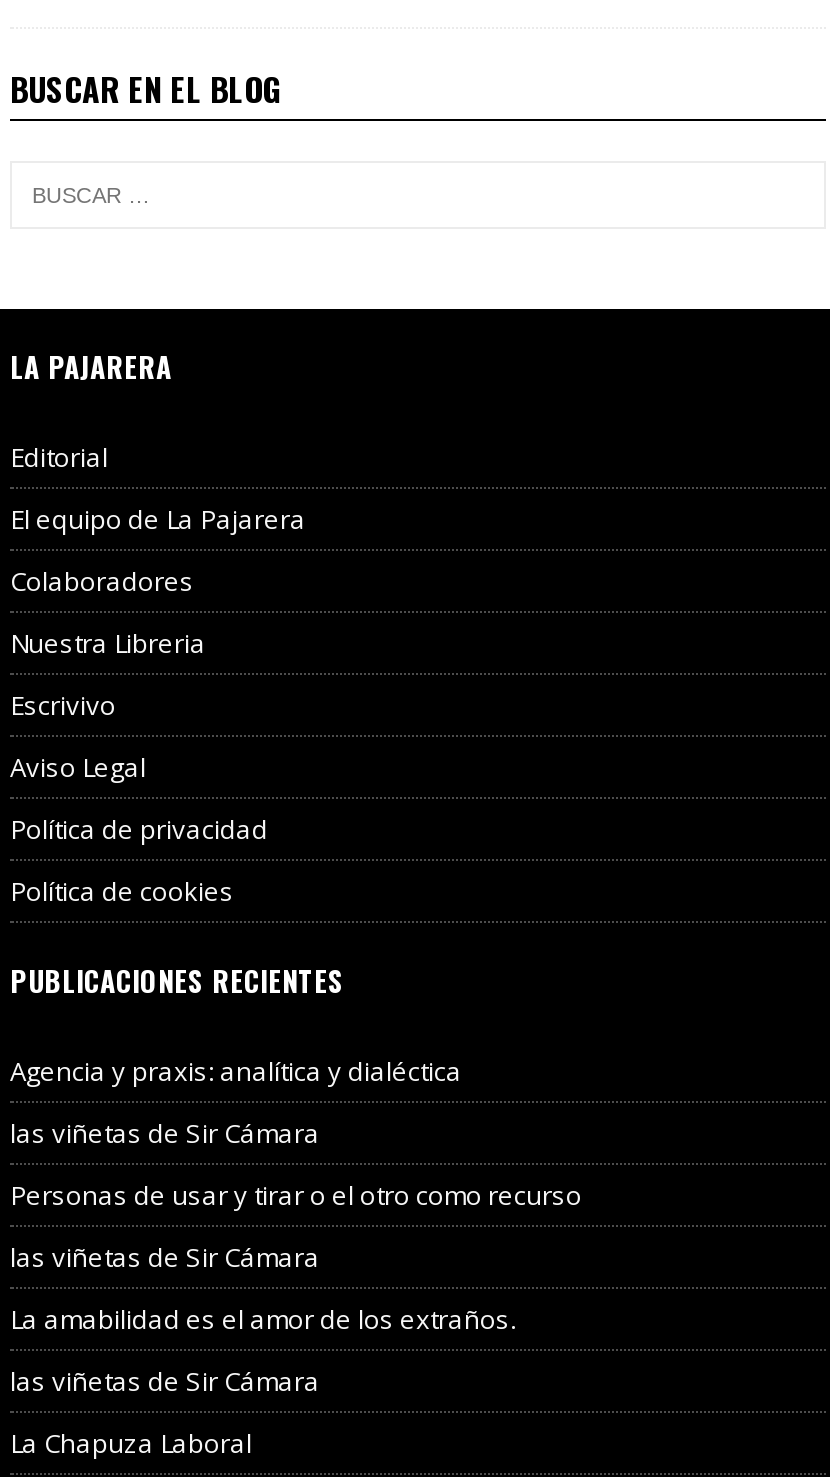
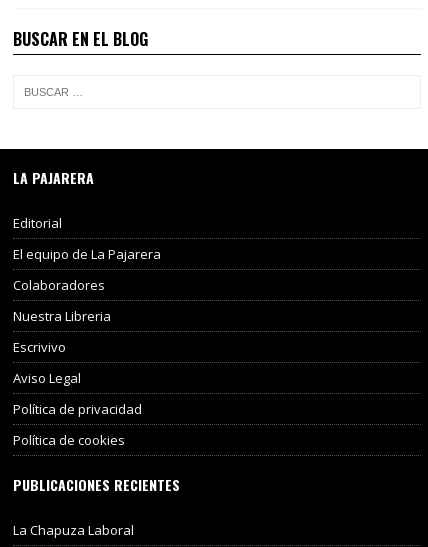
- Agencia y praxis: analítica y dialéctica
- las viñetas de Sir Cámara
- Personas de usar y tirar o el otro como recurso
- las viñetas de Sir Cámara
- La amabilidad es el amor de los extraños.
- las viñetas de Sir Cámara
